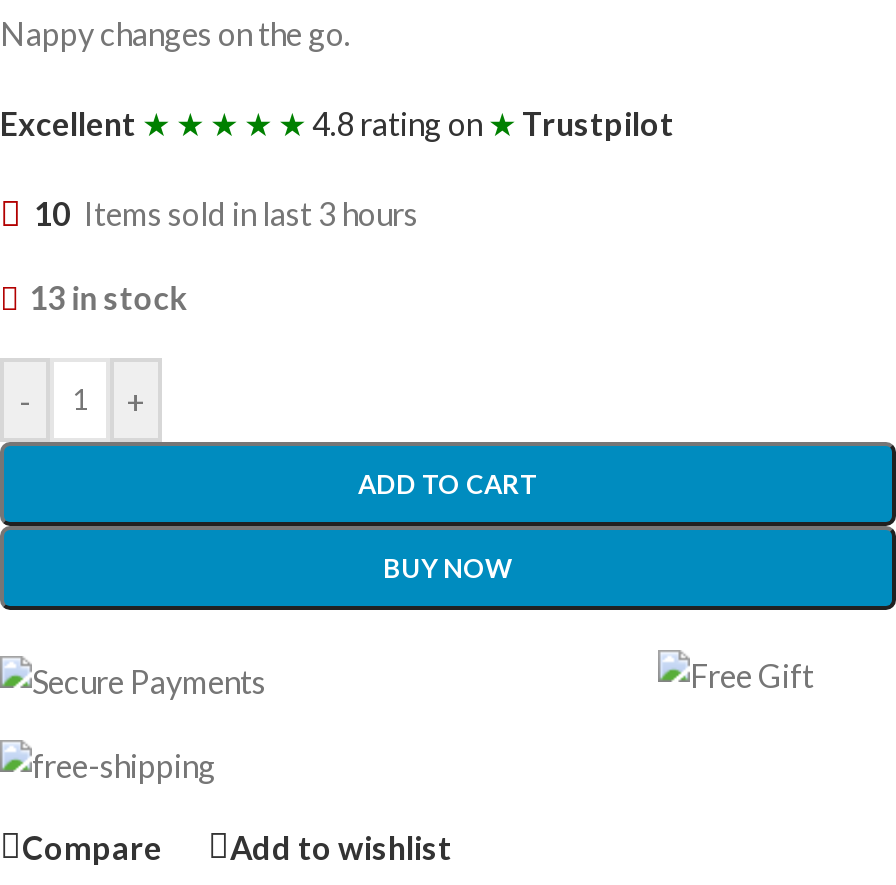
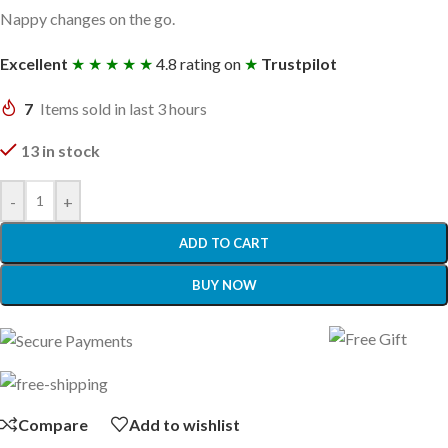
- 10 Items sold in last 3 hours
+ 7 Items sold in last 3 hours
